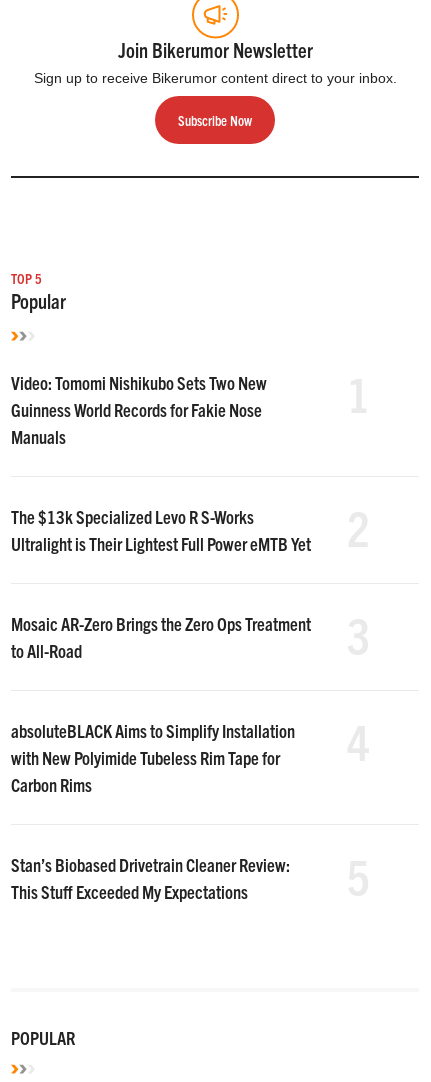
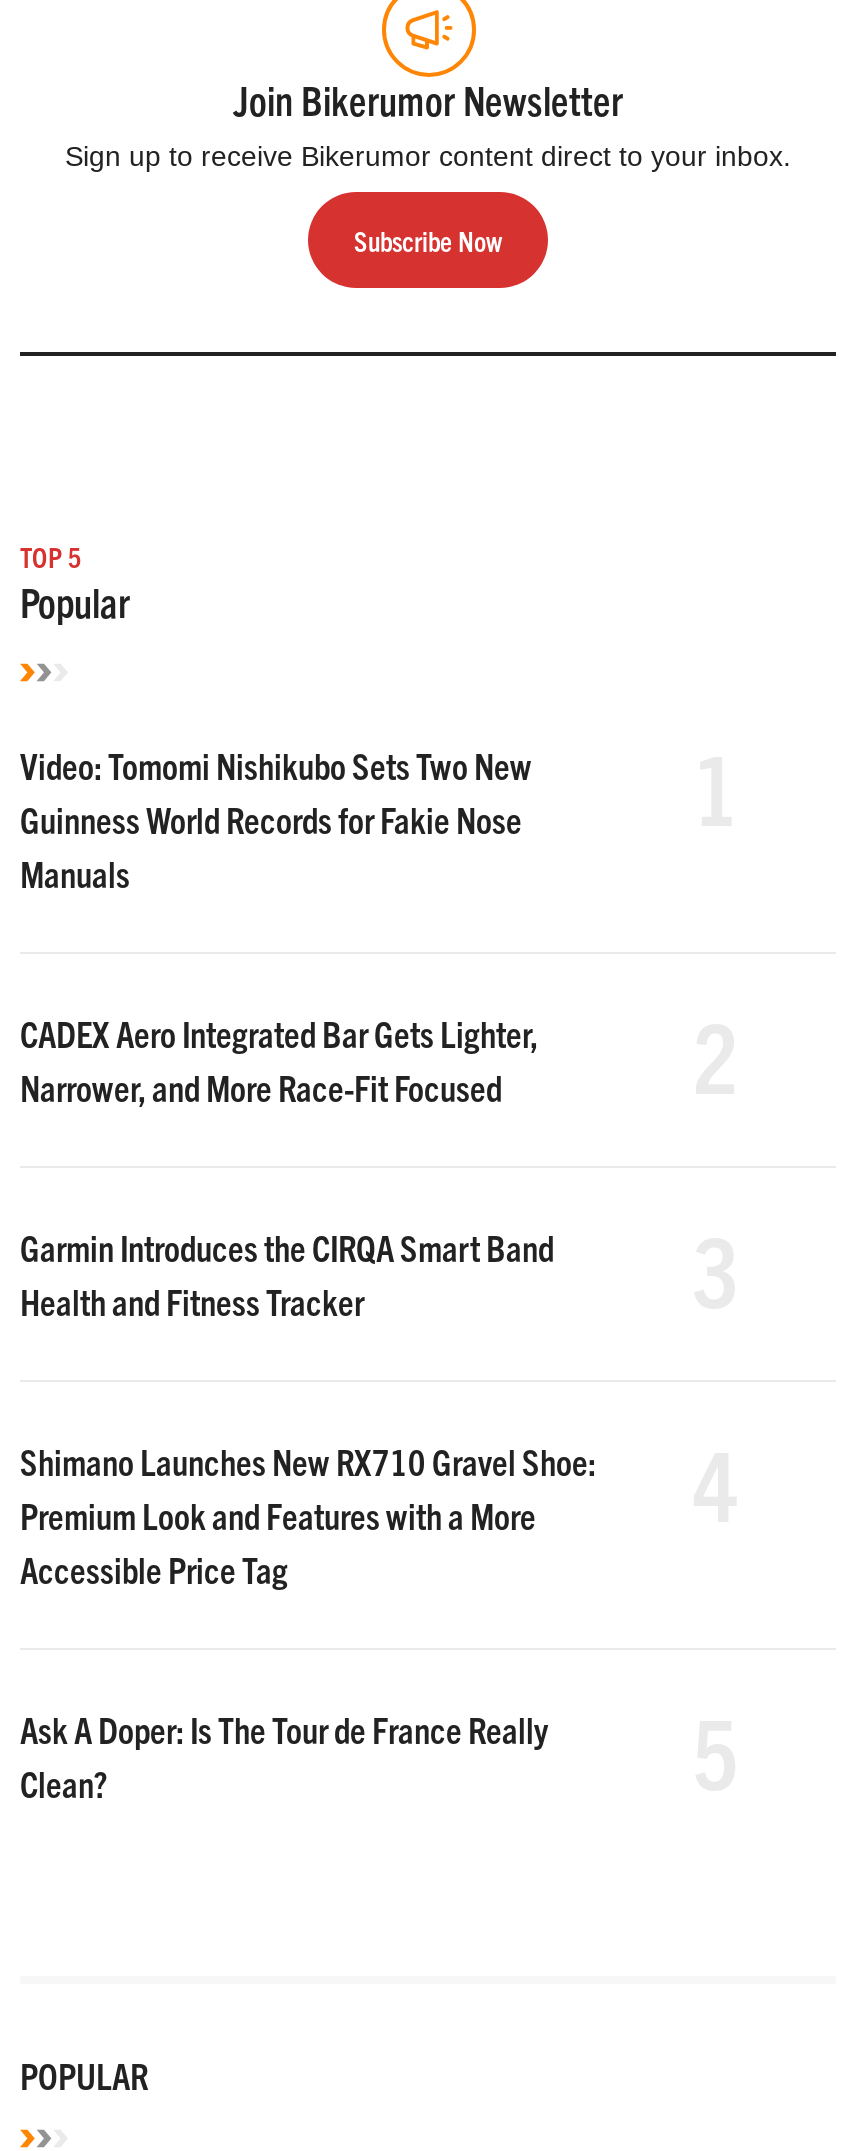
- The $13k Specialized Levo R S-Works
- Ultralight is Their Lightest Full Power eMTB Yet
+ CADEX Aero Integrated Bar Gets Lighter,
+ Narrower, and More Race-Fit Focused

- Mosaic AR-Zero Brings the Zero Ops Treatment
- to All-Road
+ Garmin Introduces the CIRQA Smart Band
+ Health and Fitness Tracker

- absoluteBLACK Aims to Simplify Installation
- with New Polyimide Tubeless Rim Tape for
- Carbon Rims
+ Shimano Launches New RX710 Gravel Shoe:
+ Premium Look and Features with a More
+ Accessible Price Tag

- Stan’s Biobased Drivetrain Cleaner Review:
- This Stuff Exceeded My Expectations
+ Ask A Doper: Is The Tour de France Really
+ Clean?
